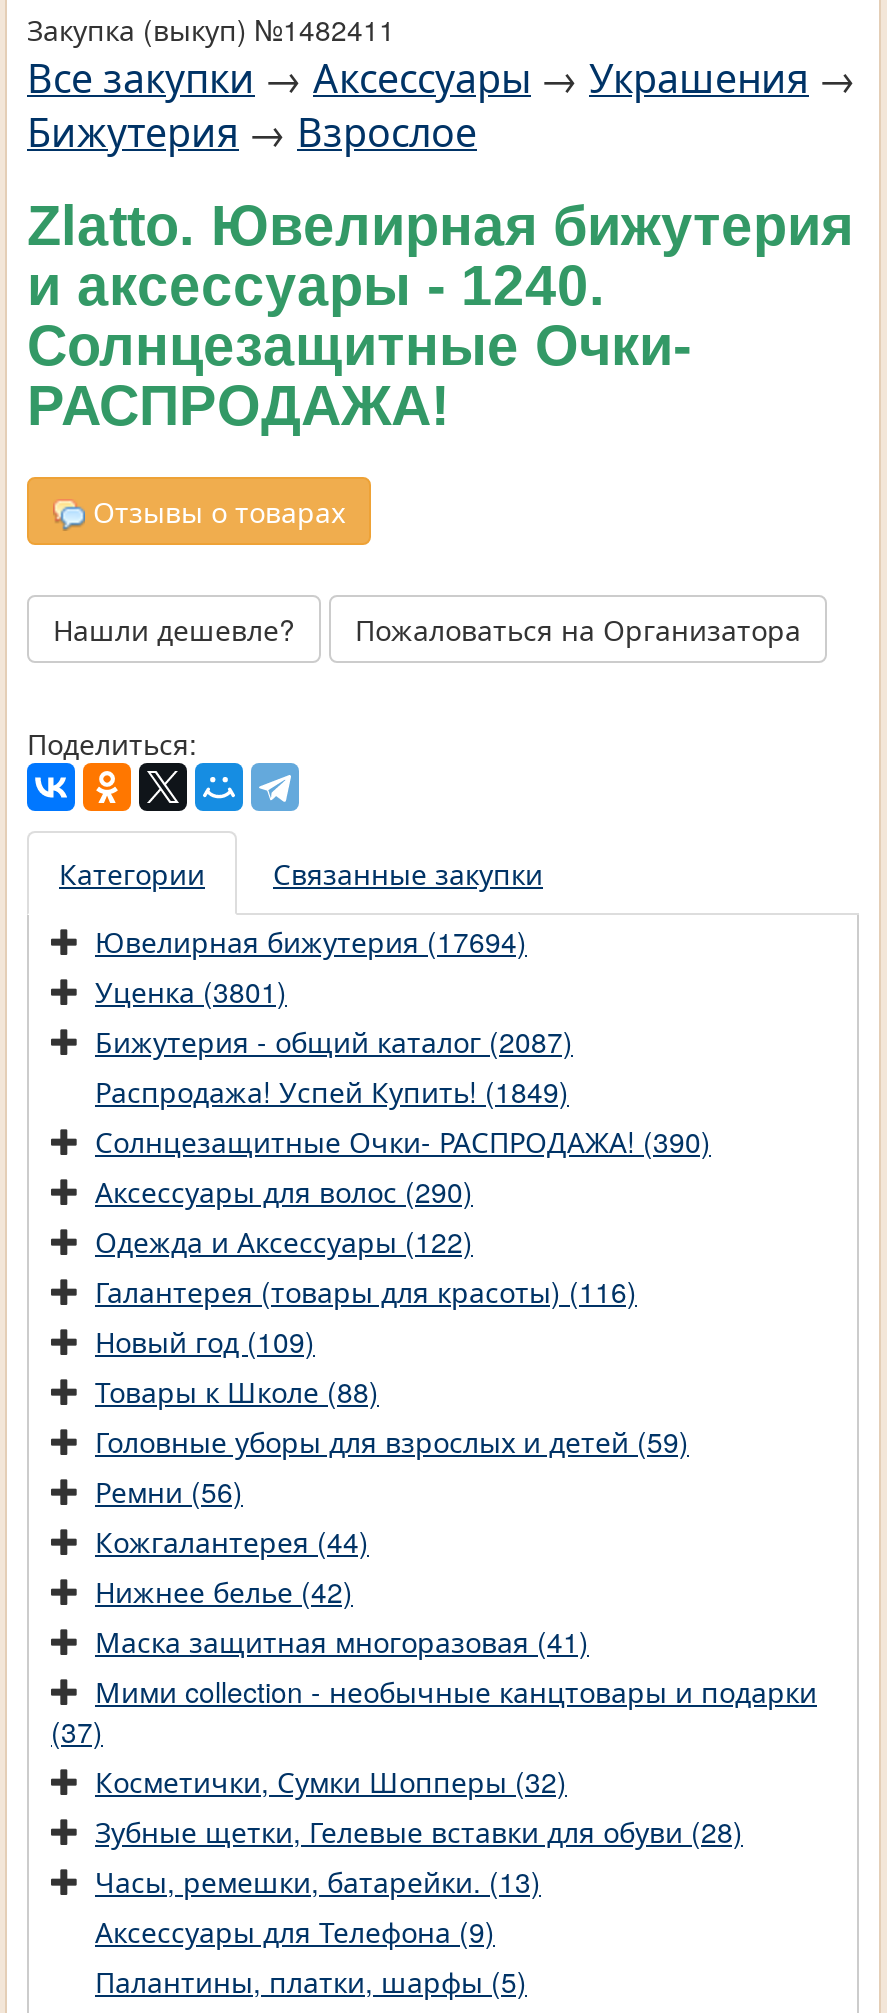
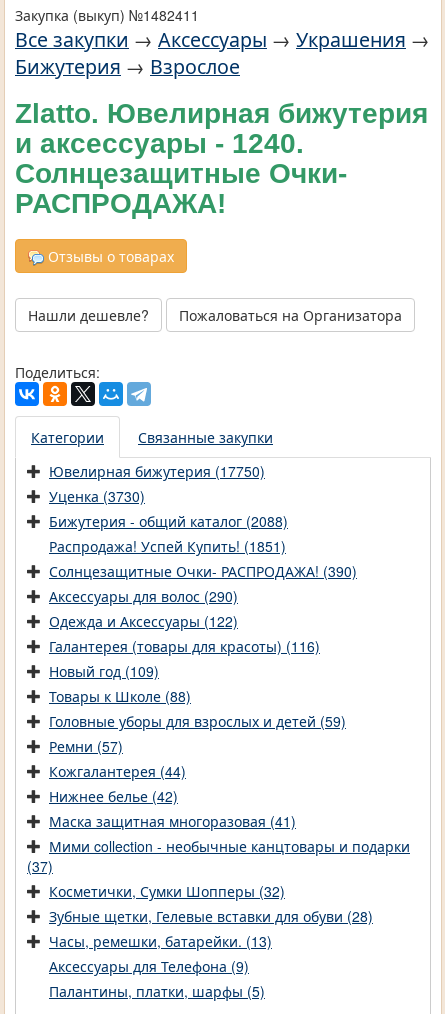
- Ювелирная бижутерия (17694)
+ Ювелирная бижутерия (17750)

- Уценка (3801)
+ Уценка (3730)

- Бижутерия - общий каталог (2087)
+ Бижутерия - общий каталог (2088)

- Распродажа! Успей Купить! (1849)
+ Распродажа! Успей Купить! (1851)

- Ремни (56)
+ Ремни (57)
